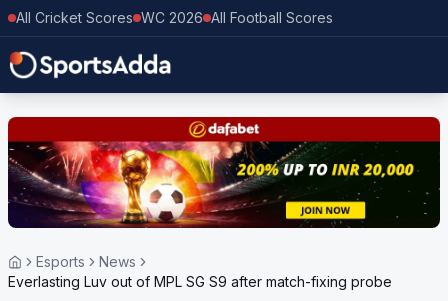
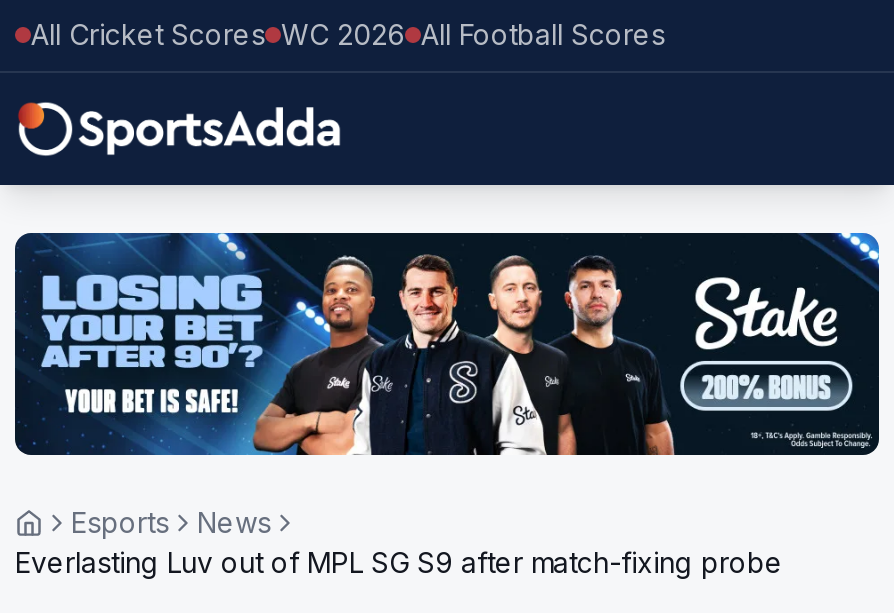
- [image]
+ [image]
